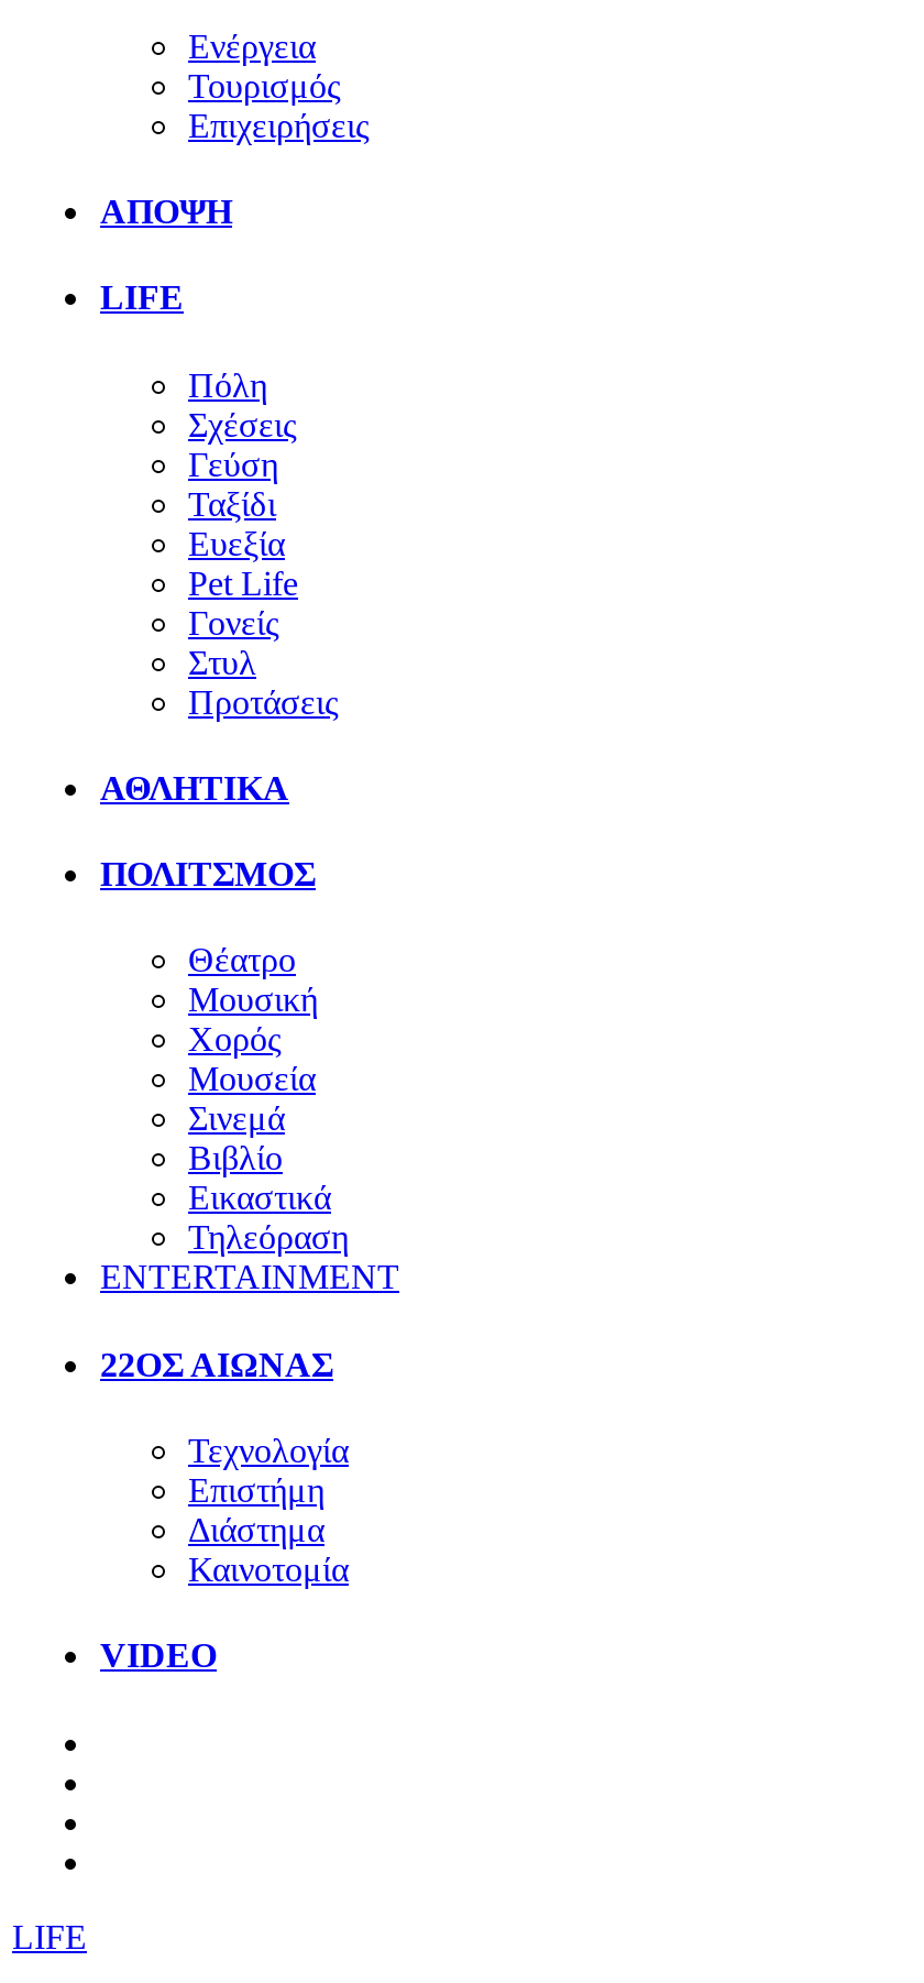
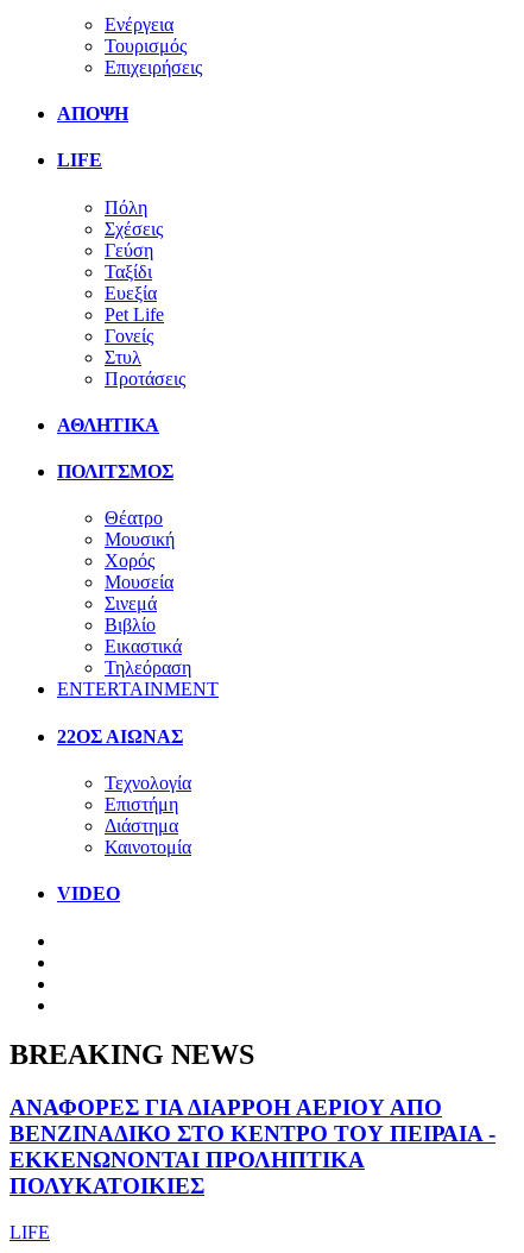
+ BREAKING NEWS
+ ΑΝΑΦΟΡΕΣ ΓΙΑ ΔΙΑΡΡΟΗ ΑΕΡΙΟΥ ΑΠΟ
+ ΒΕΝΖΙΝΑΔΙΚΟ ΣΤΟ ΚΕΝΤΡΟ ΤΟΥ ΠΕΙΡΑΙΑ -
+ ΕΚΚΕΝΩΝΟΝΤΑΙ ΠΡΟΛΗΠΤΙΚΑ
+ ΠΟΛΥΚΑΤΟΙΚΙΕΣ
